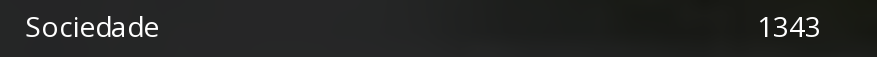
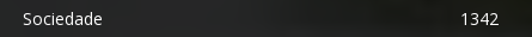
- 1343
+ 1342
